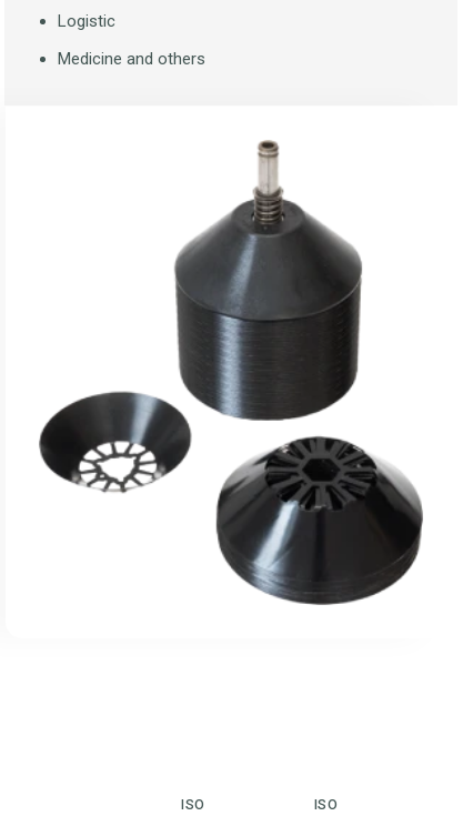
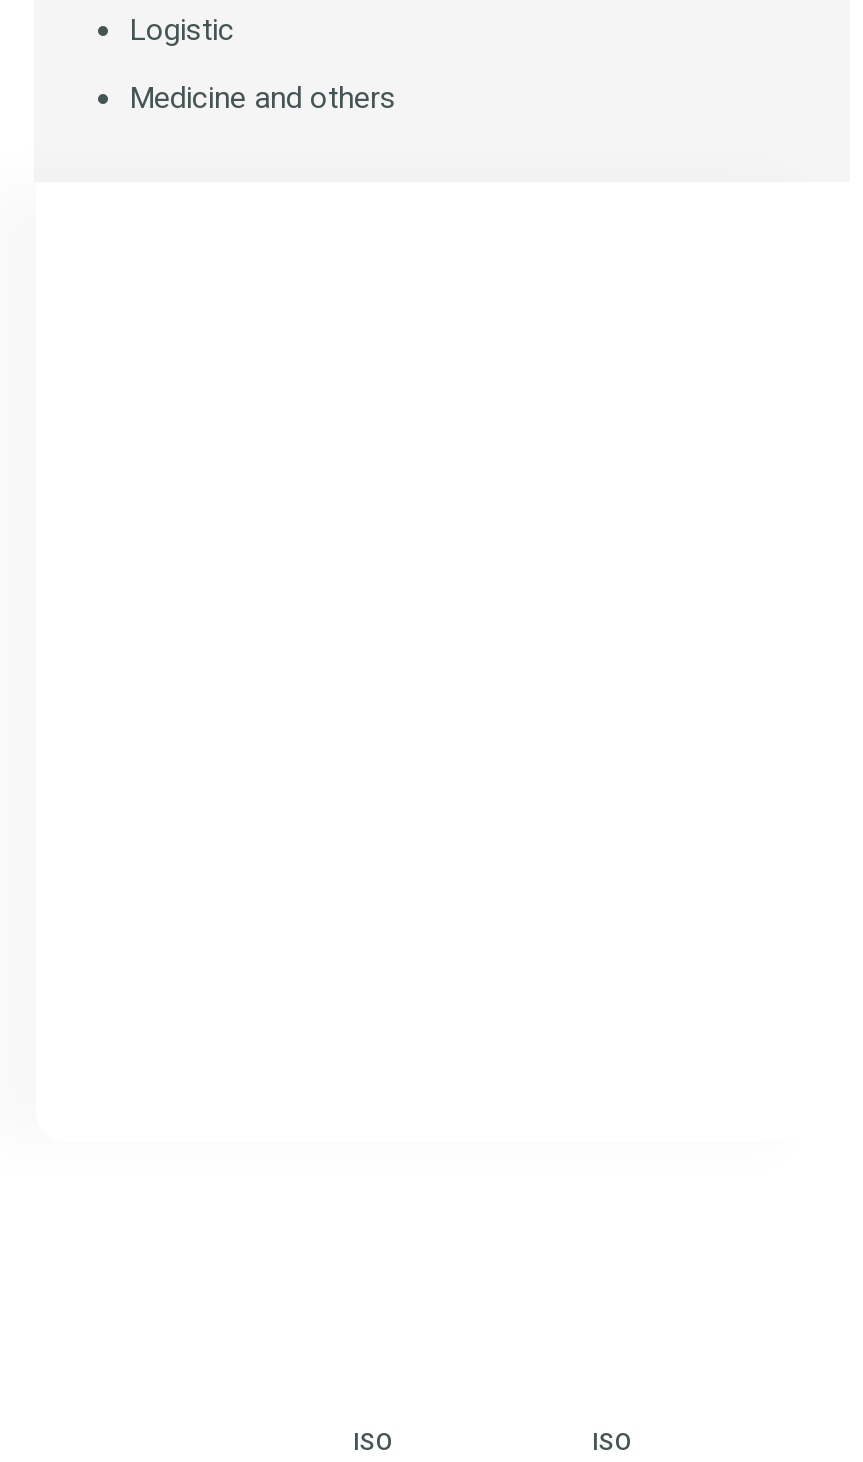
- [image]
